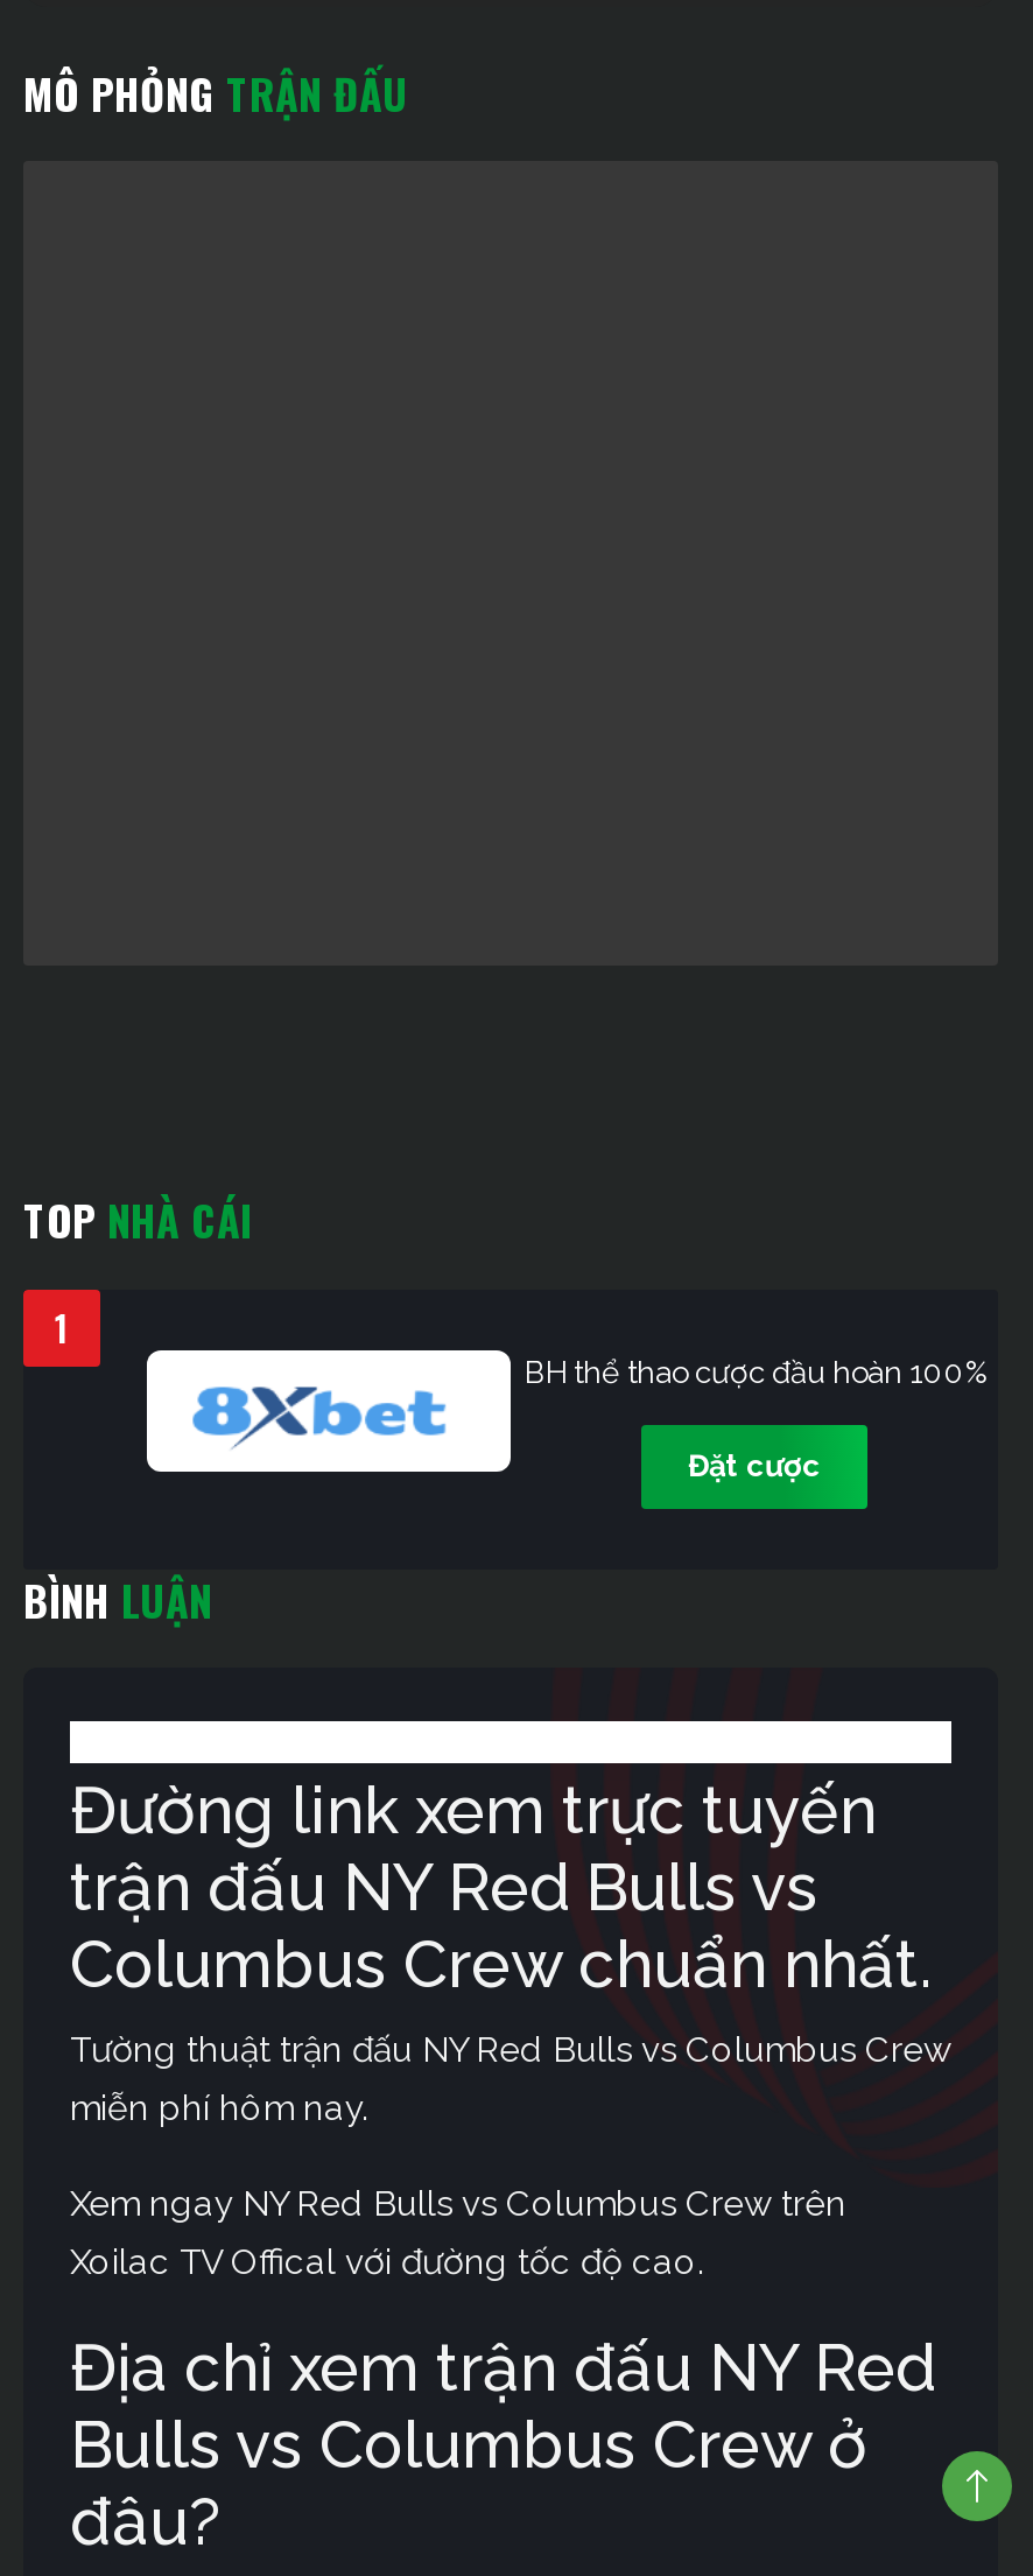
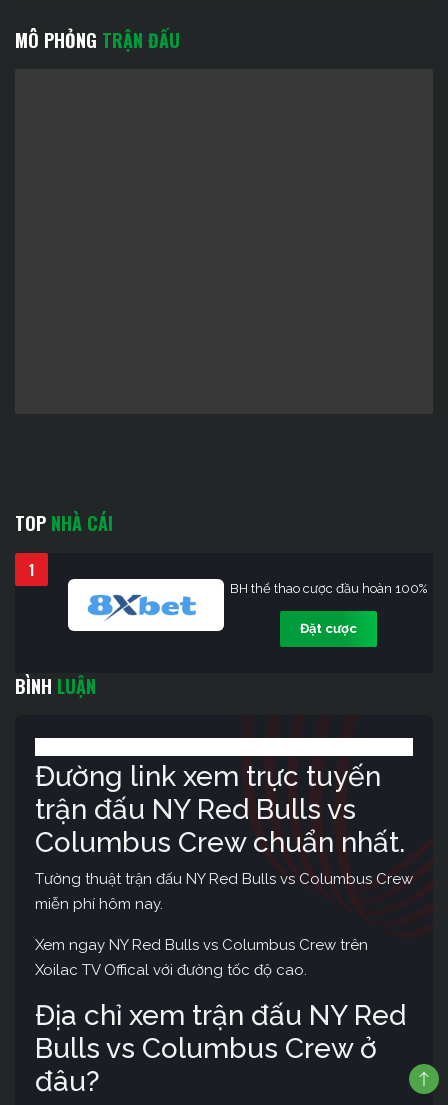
- [image]
+ [image]
